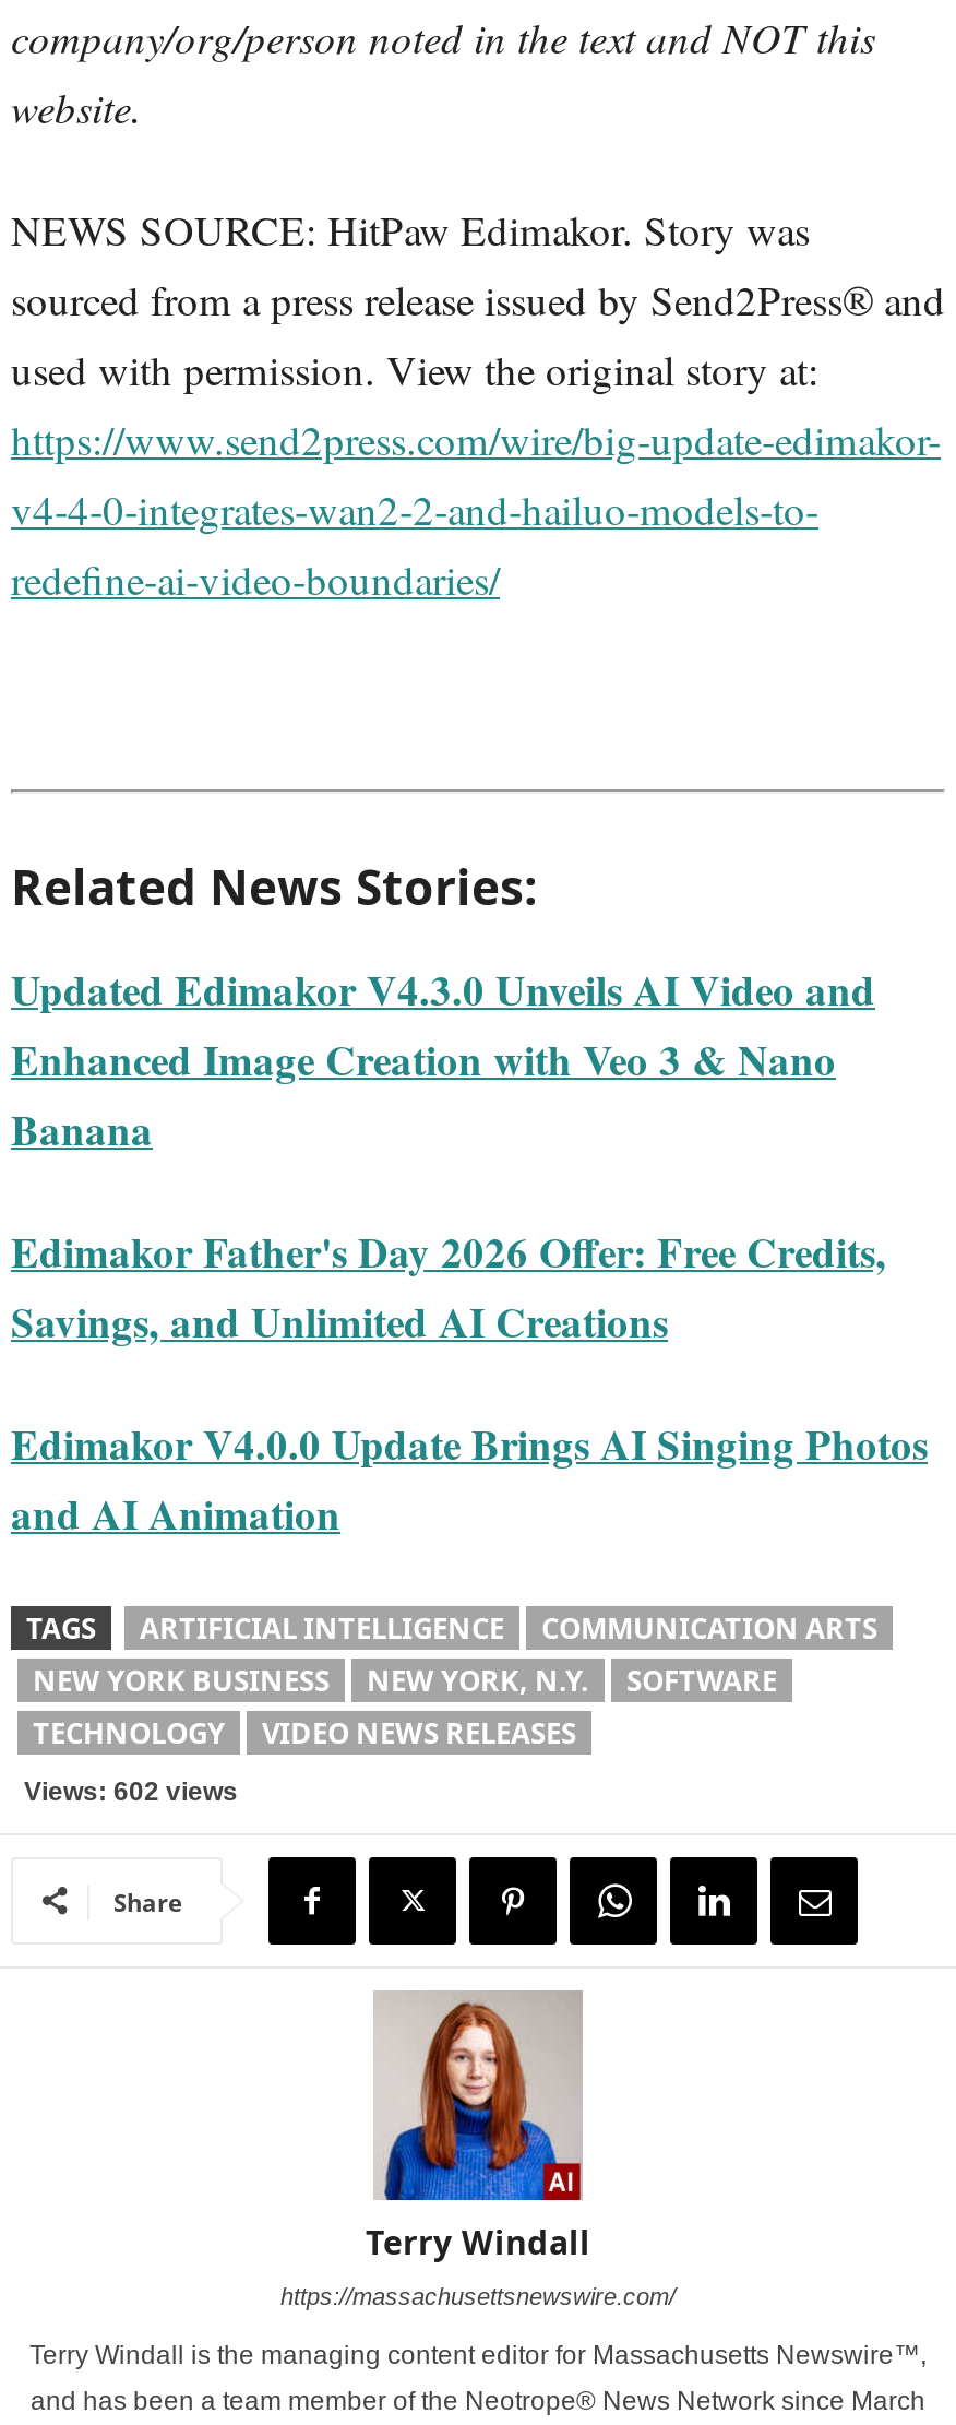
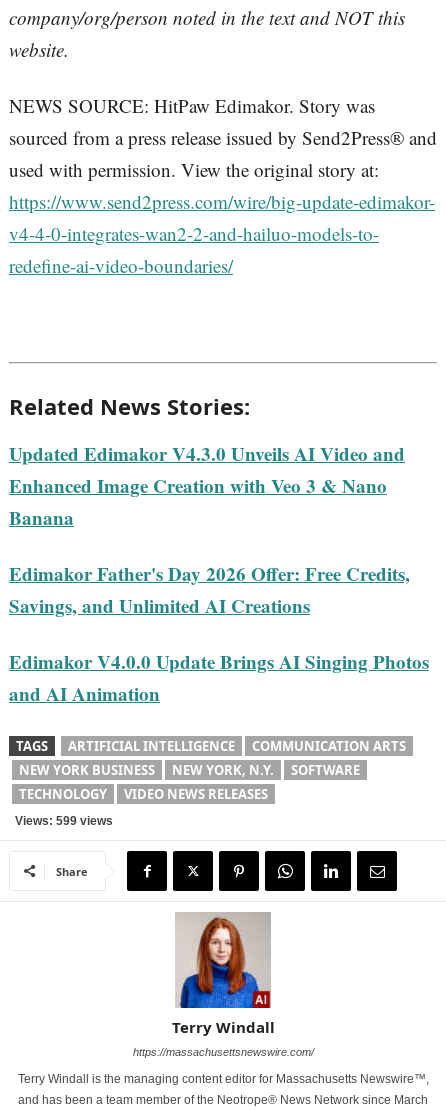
- Views: 602 views
+ Views: 599 views
